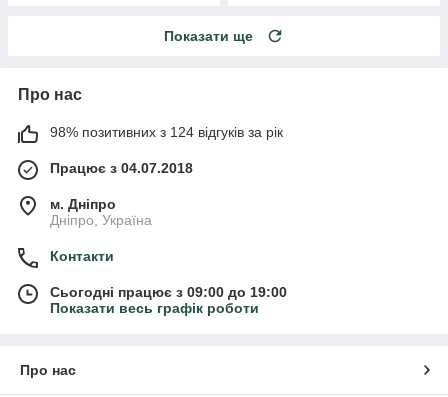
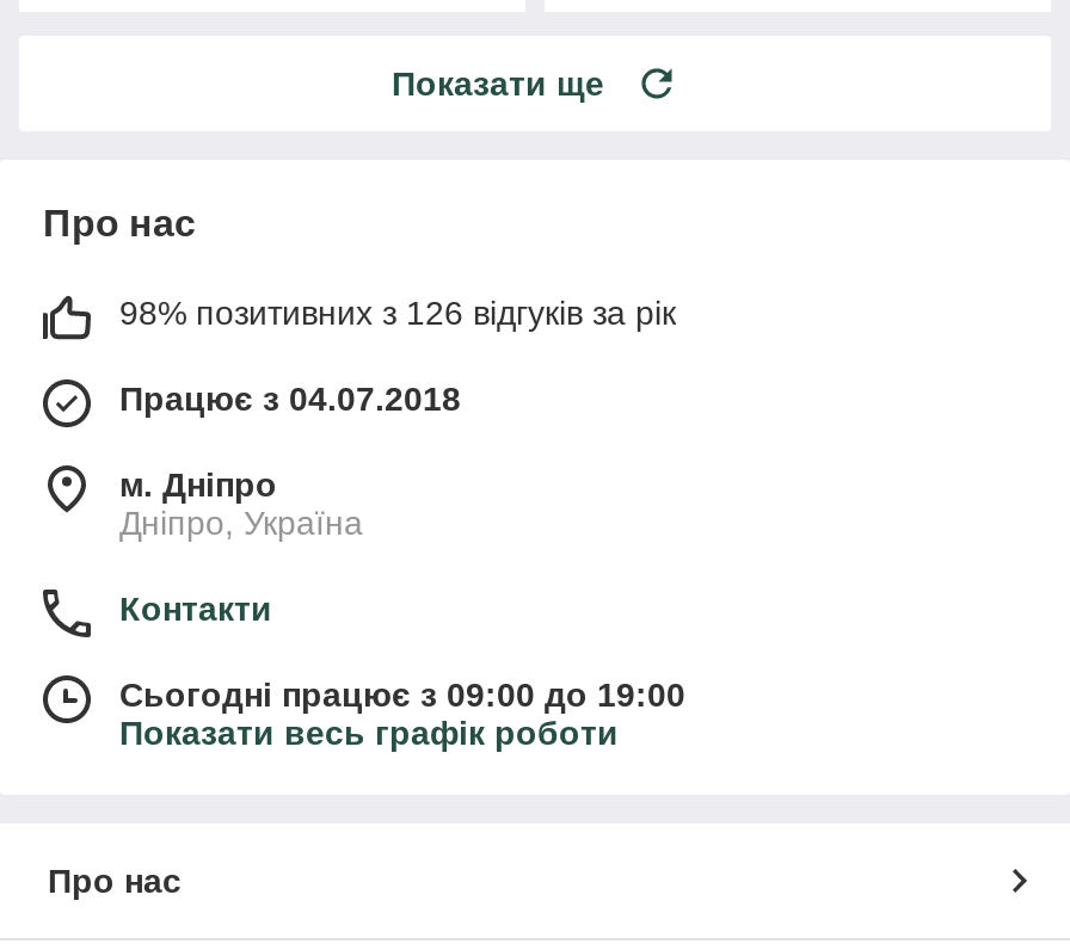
- 98% позитивних з 124 відгуків за рік
+ 98% позитивних з 126 відгуків за рік
